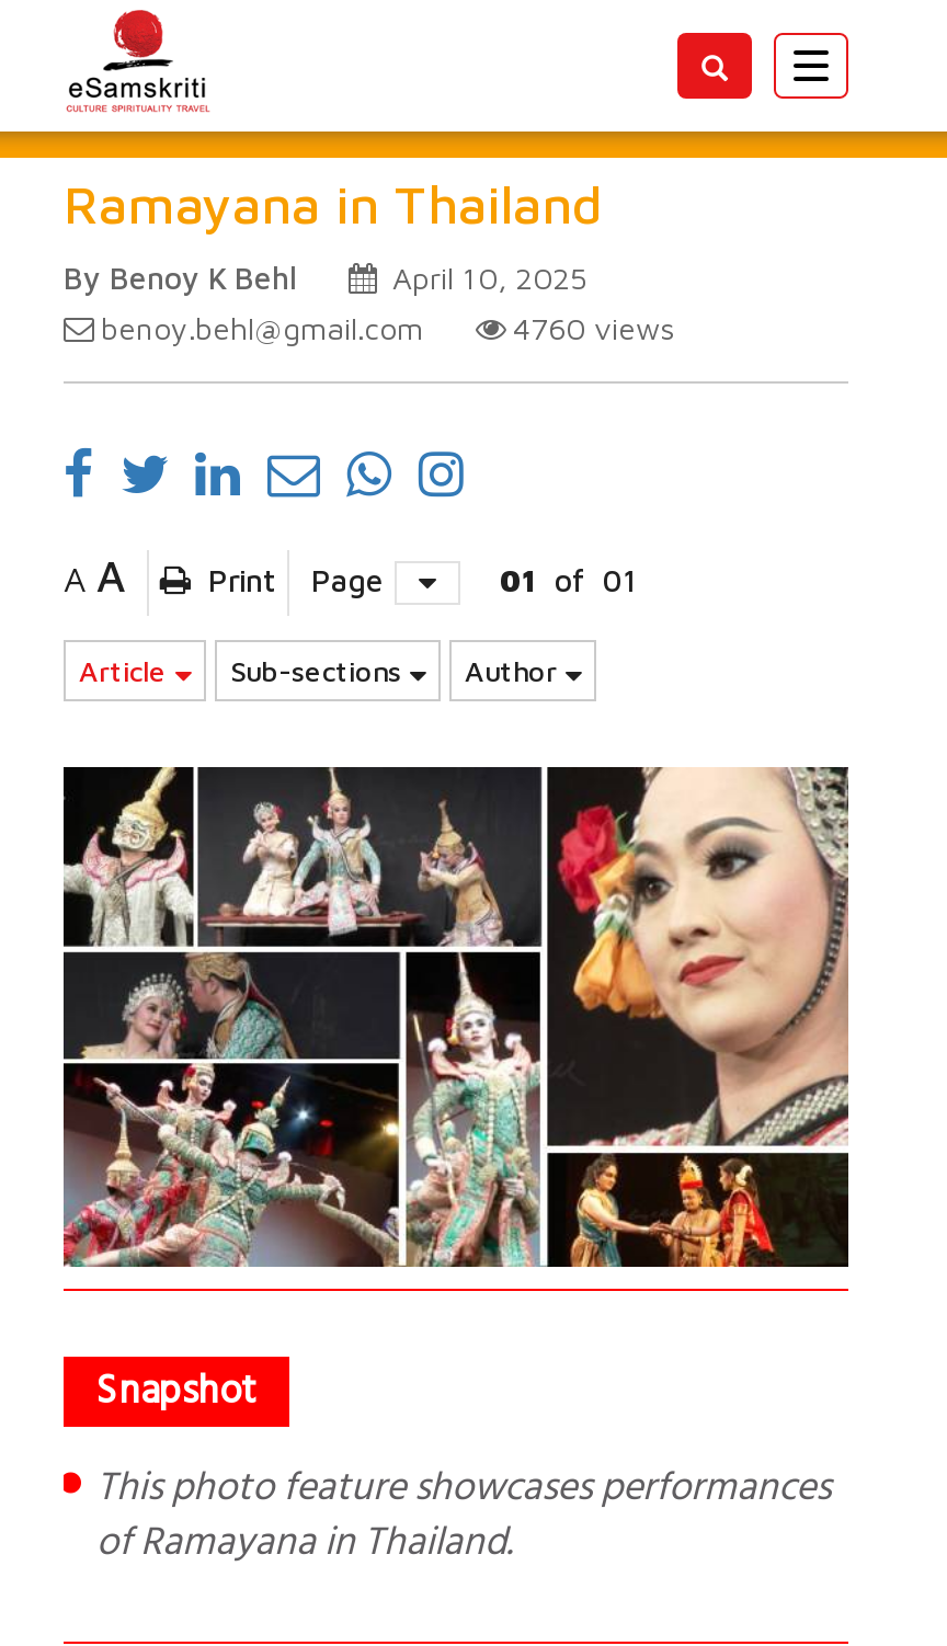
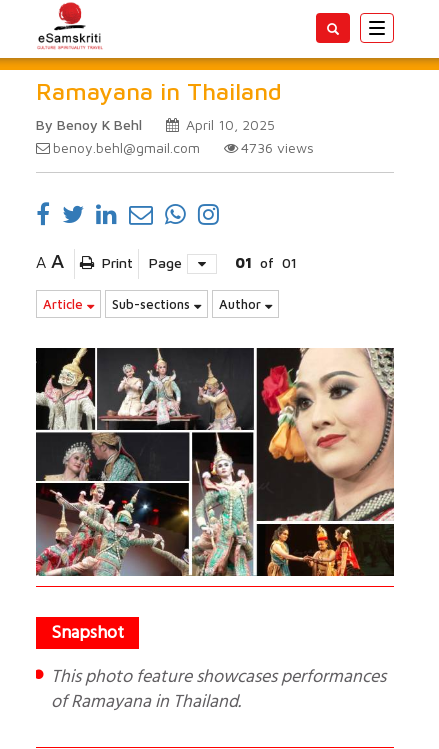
- 4760 views
+ 4736 views
